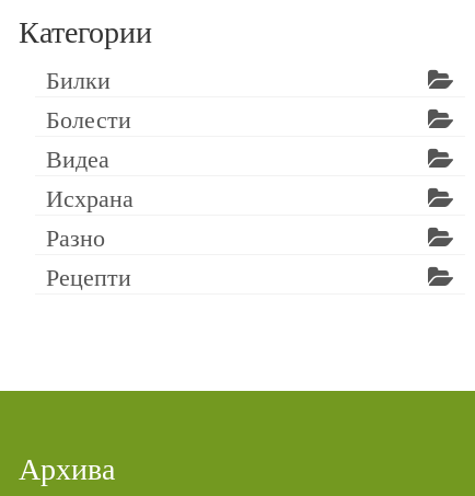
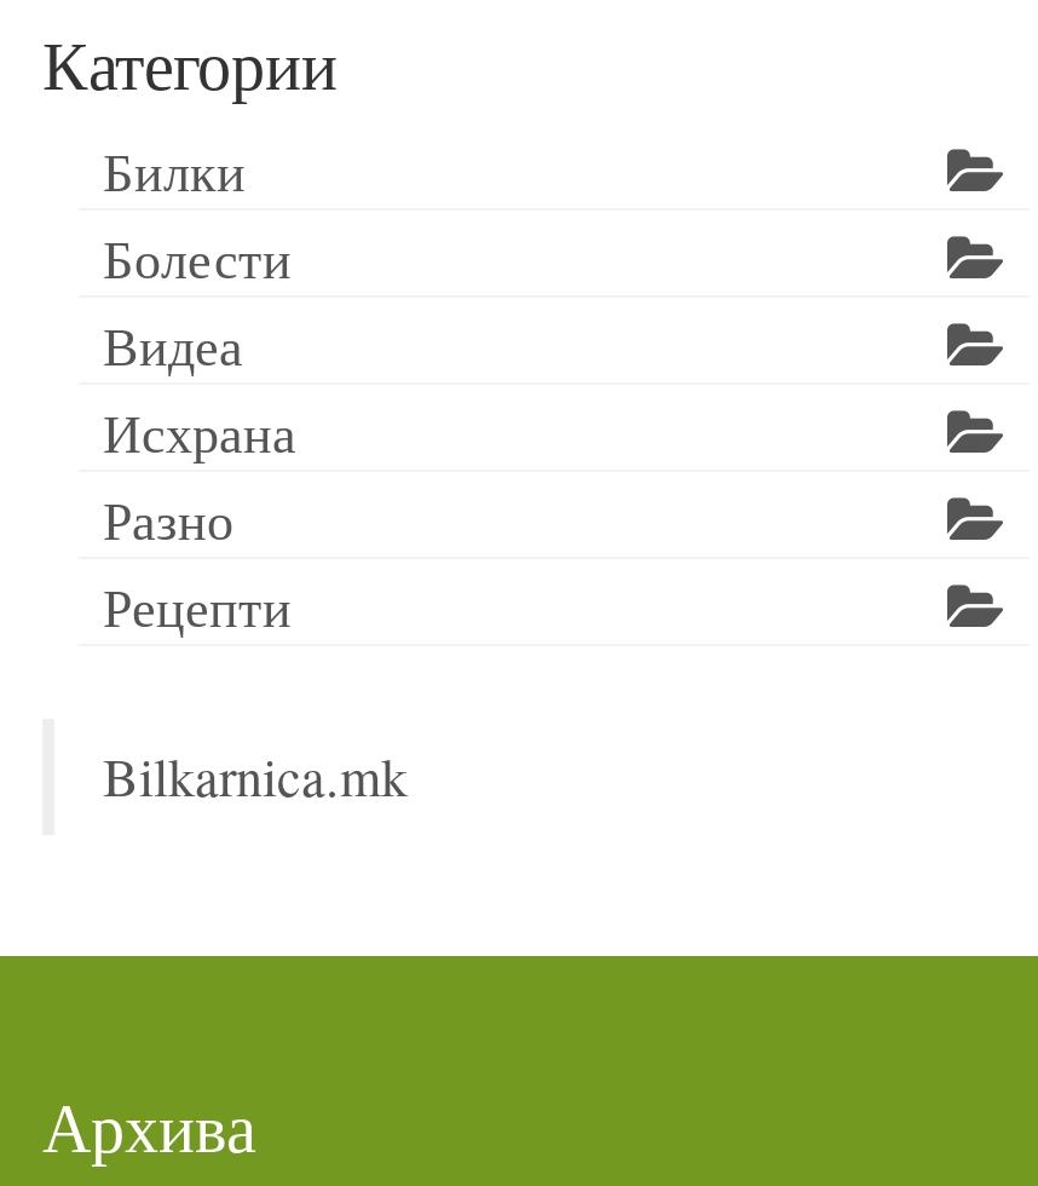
+ Bilkarnica.mk
